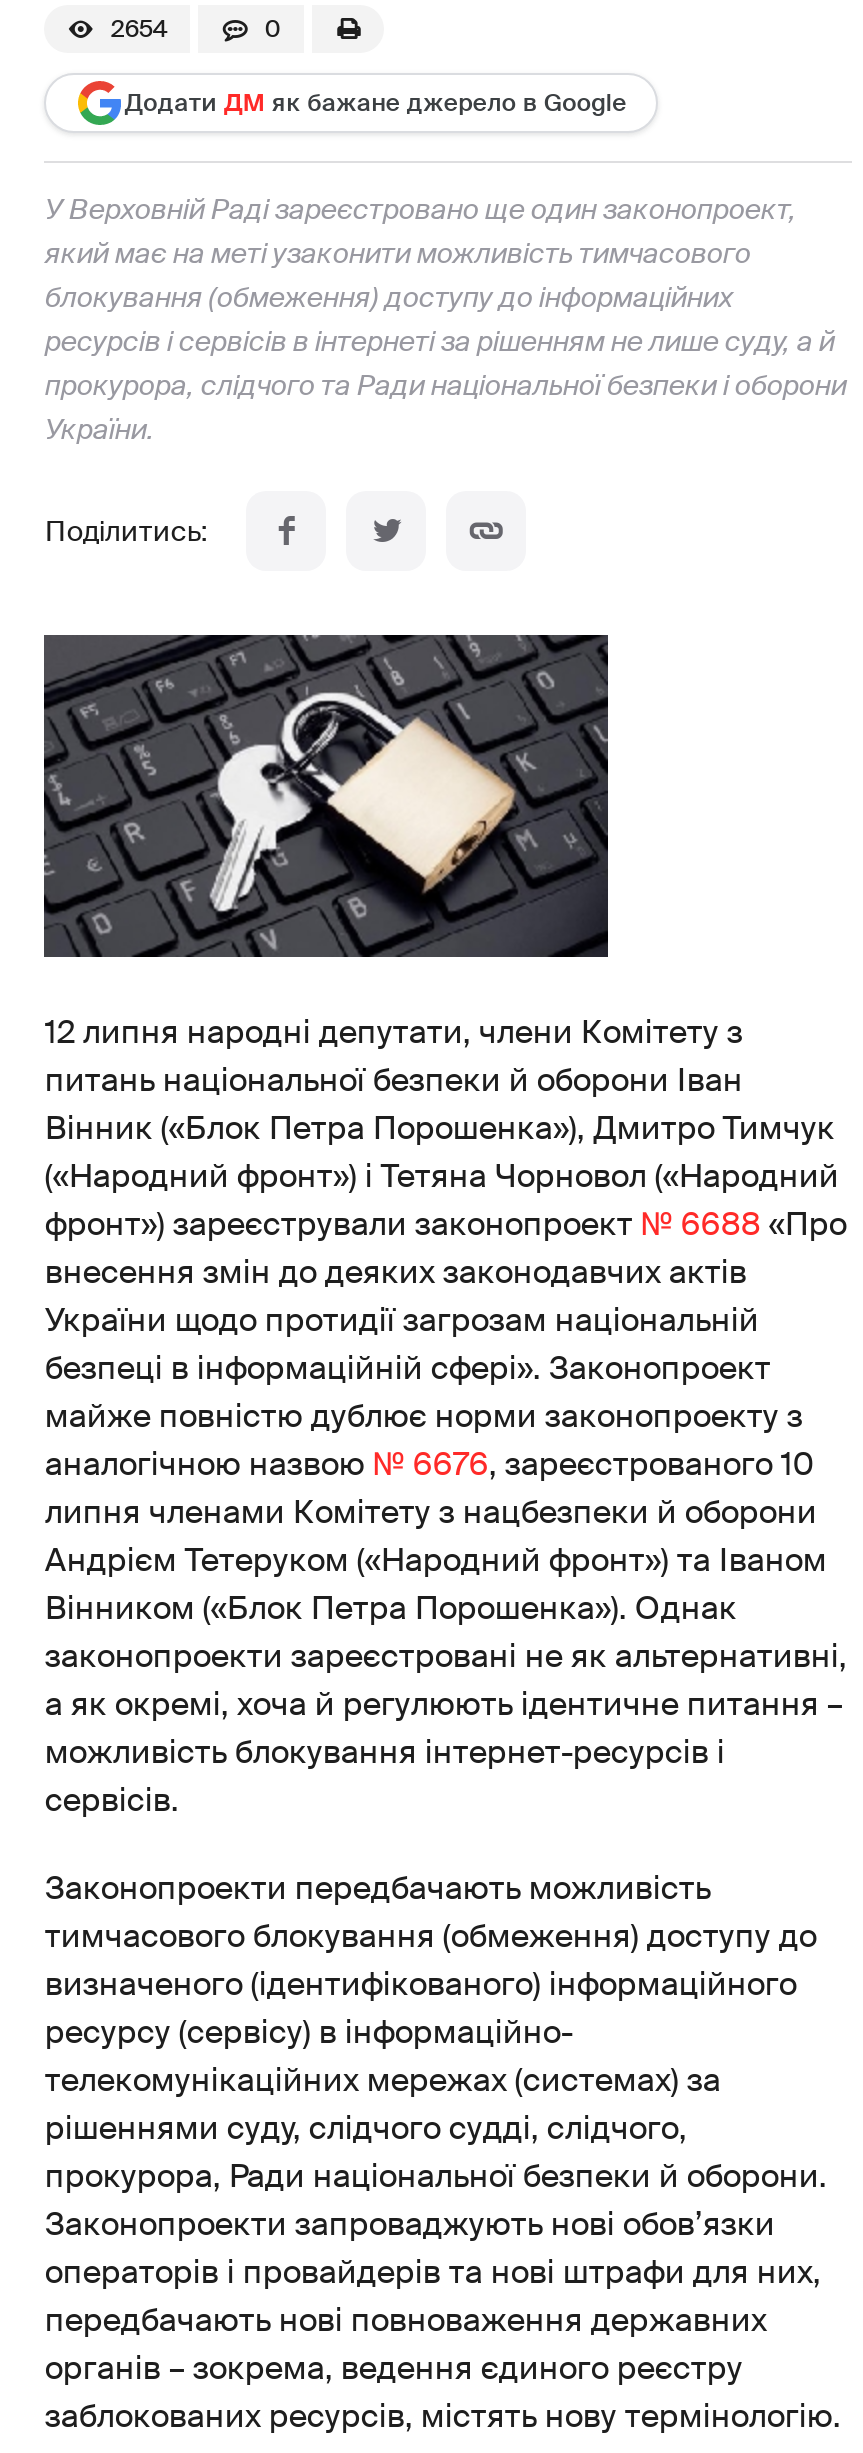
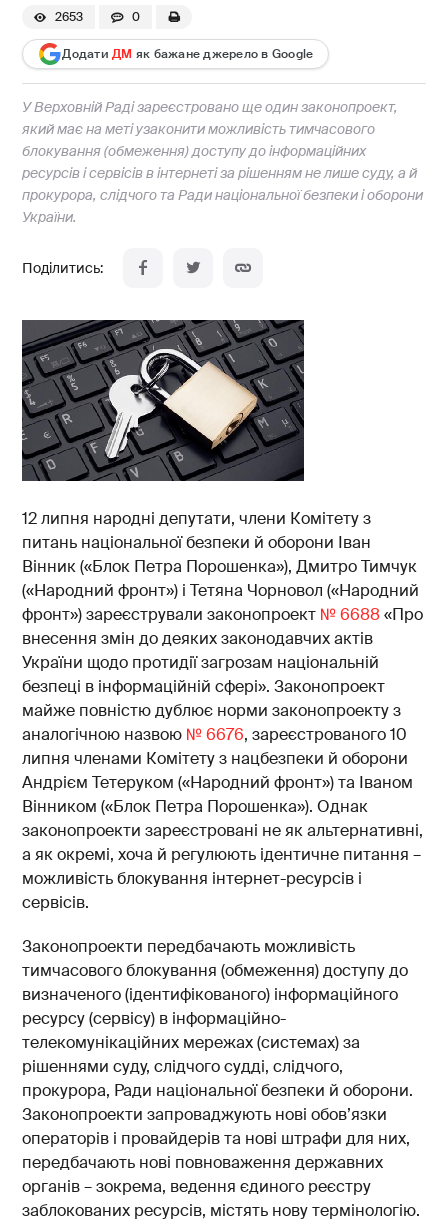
- 2654
+ 2653
